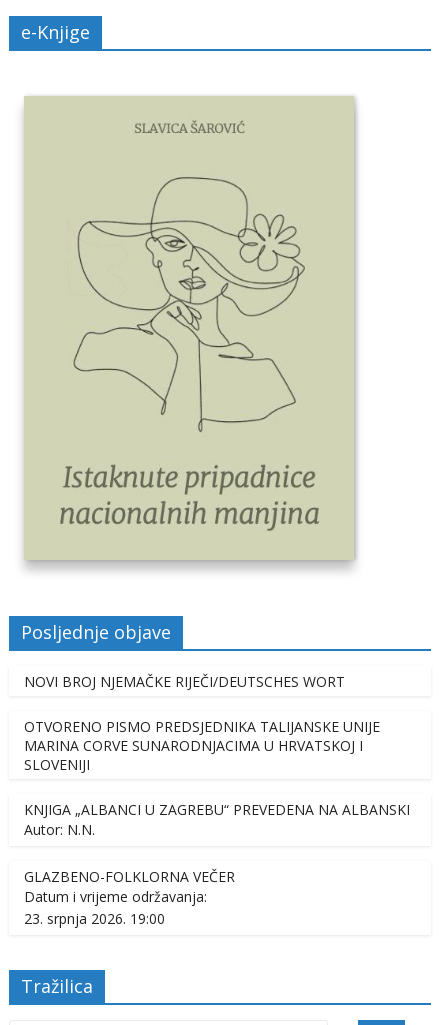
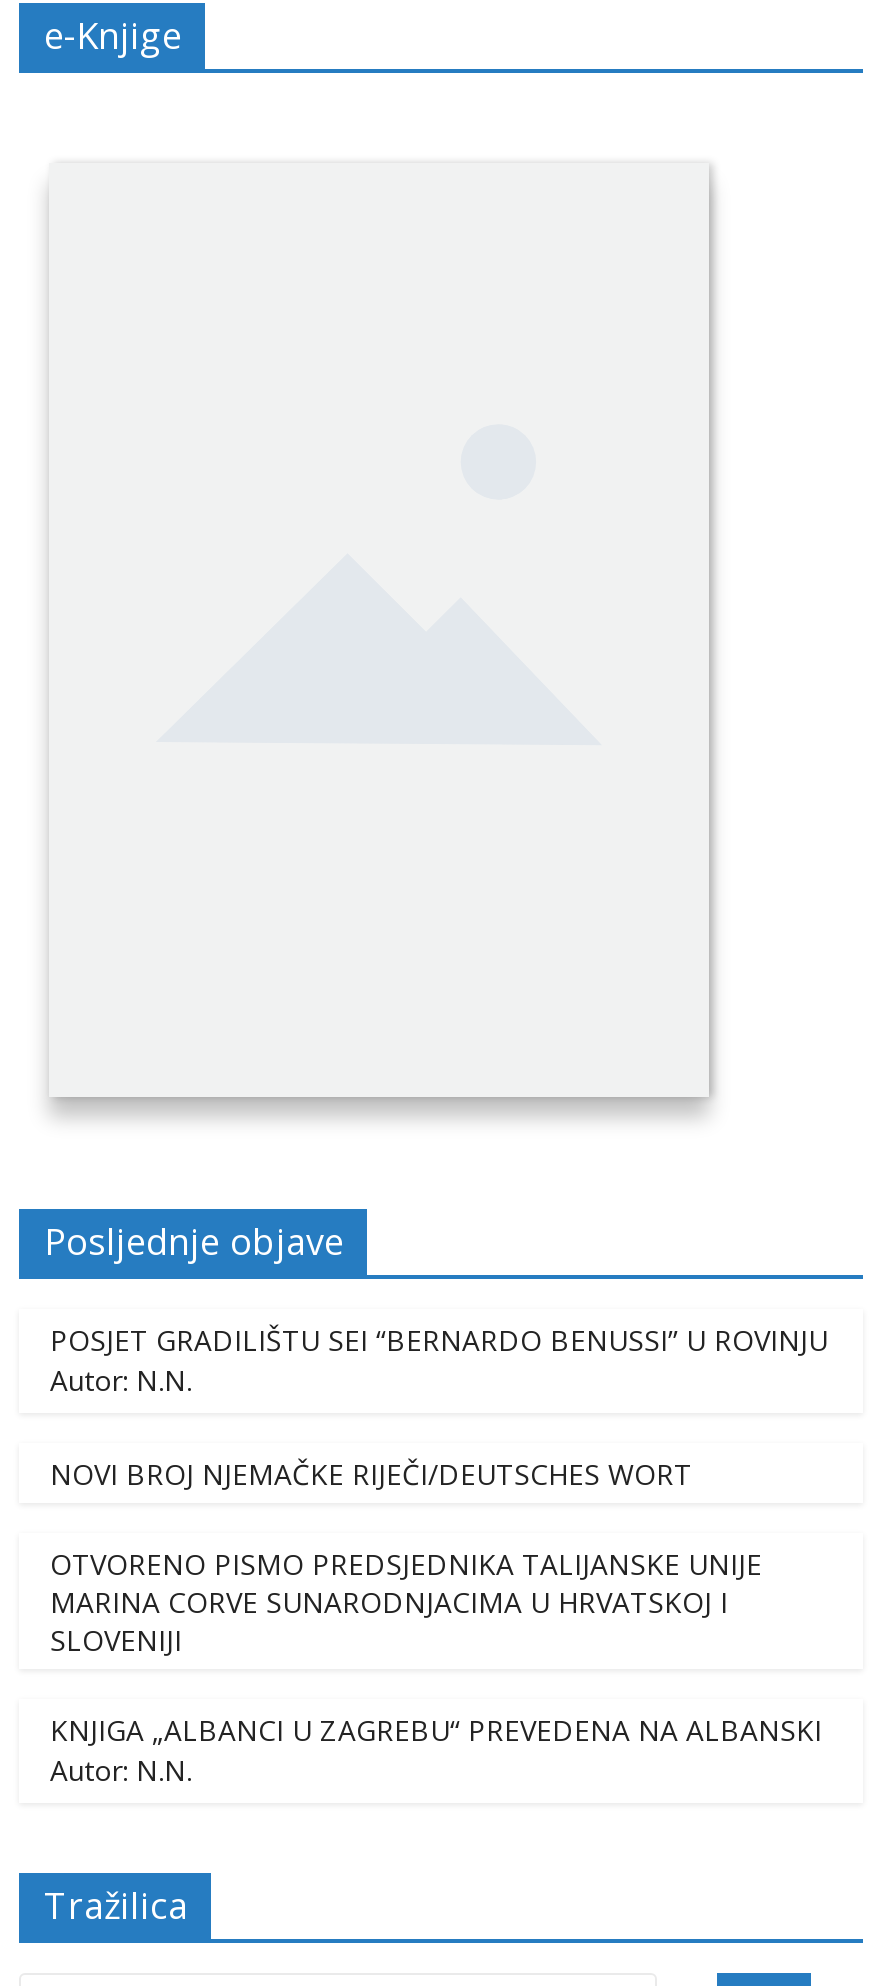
- [image]

+ POSJET GRADILIŠTU SEI “BERNARDO BENUSSI” U ROVINJU
+ Autor: N.N.

moved down: NOVI BROJ NJEMAČKE RIJEČI/DEUTSCHES WORT | OTVORENO PISMO PREDSJEDNIKA TALIJANSKE UNIJE | MARINA CORVE SUNARODNJACIMA U HRVATSKOJ I | SLOVENIJI | KNJIGA „ALBANCI U ZAGREBU“ PREVEDENA NA ALBANSKI | Autor: N.N.

- GLAZBENO-FOLKLORNA VEČER
- Datum i vrijeme održavanja:
- 23. srpnja 2026. 19:00
